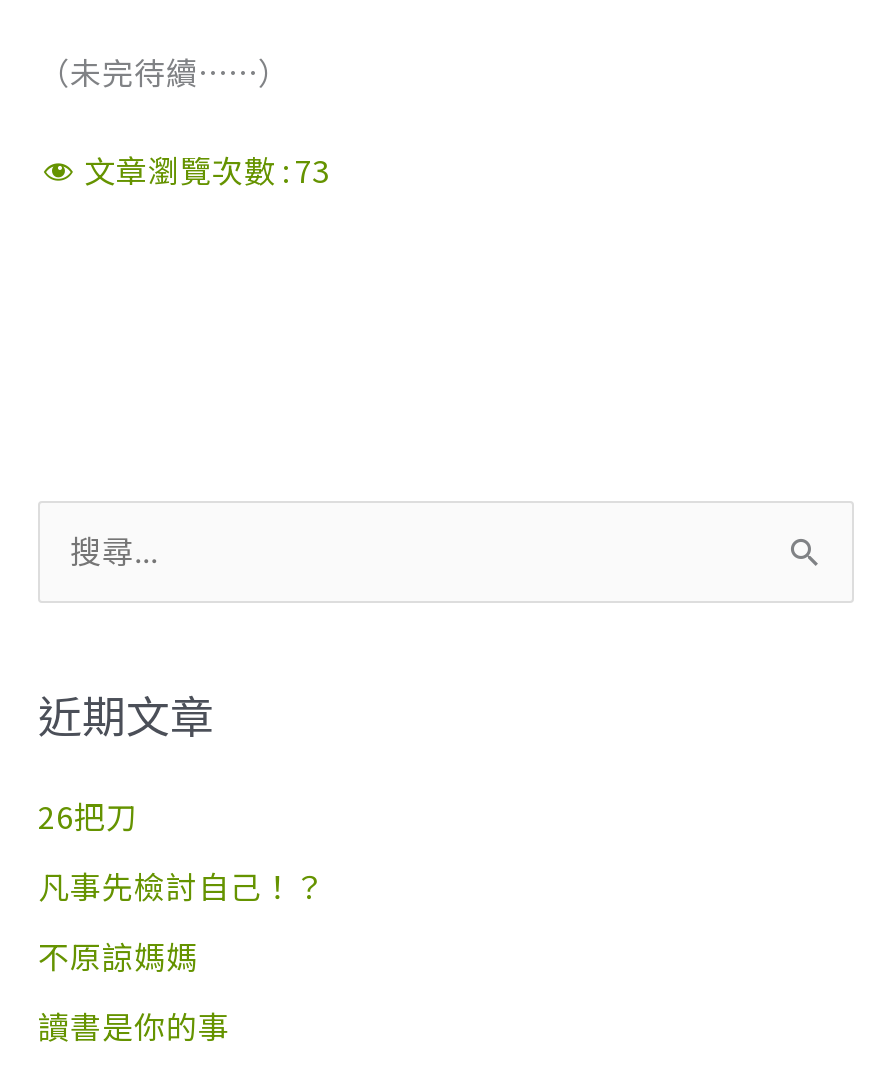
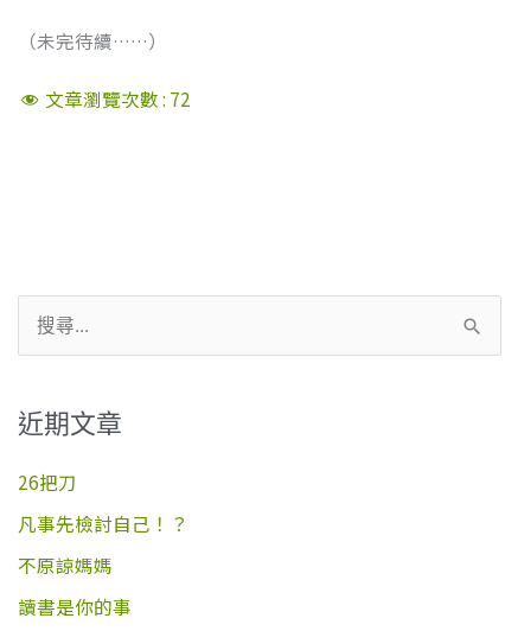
- 文章瀏覽次數 : 73
+ 文章瀏覽次數 : 72
